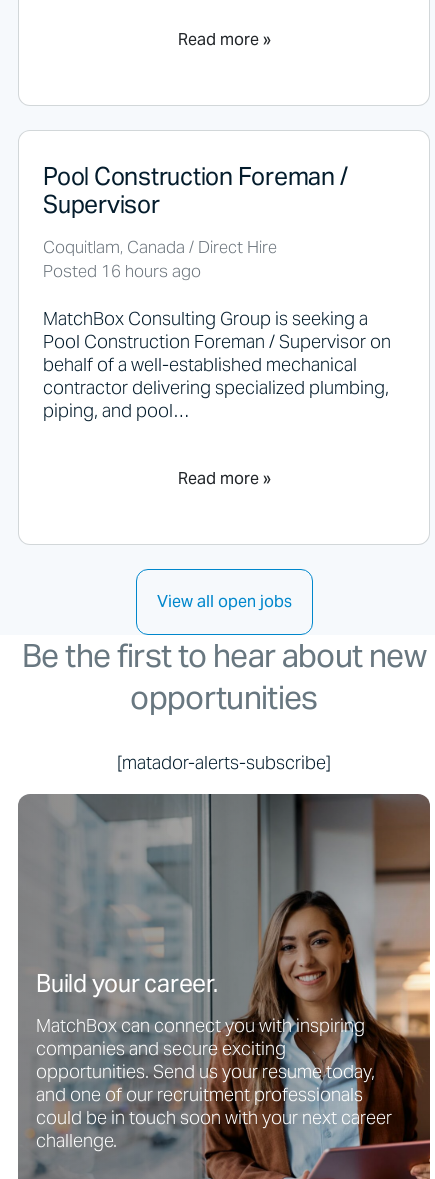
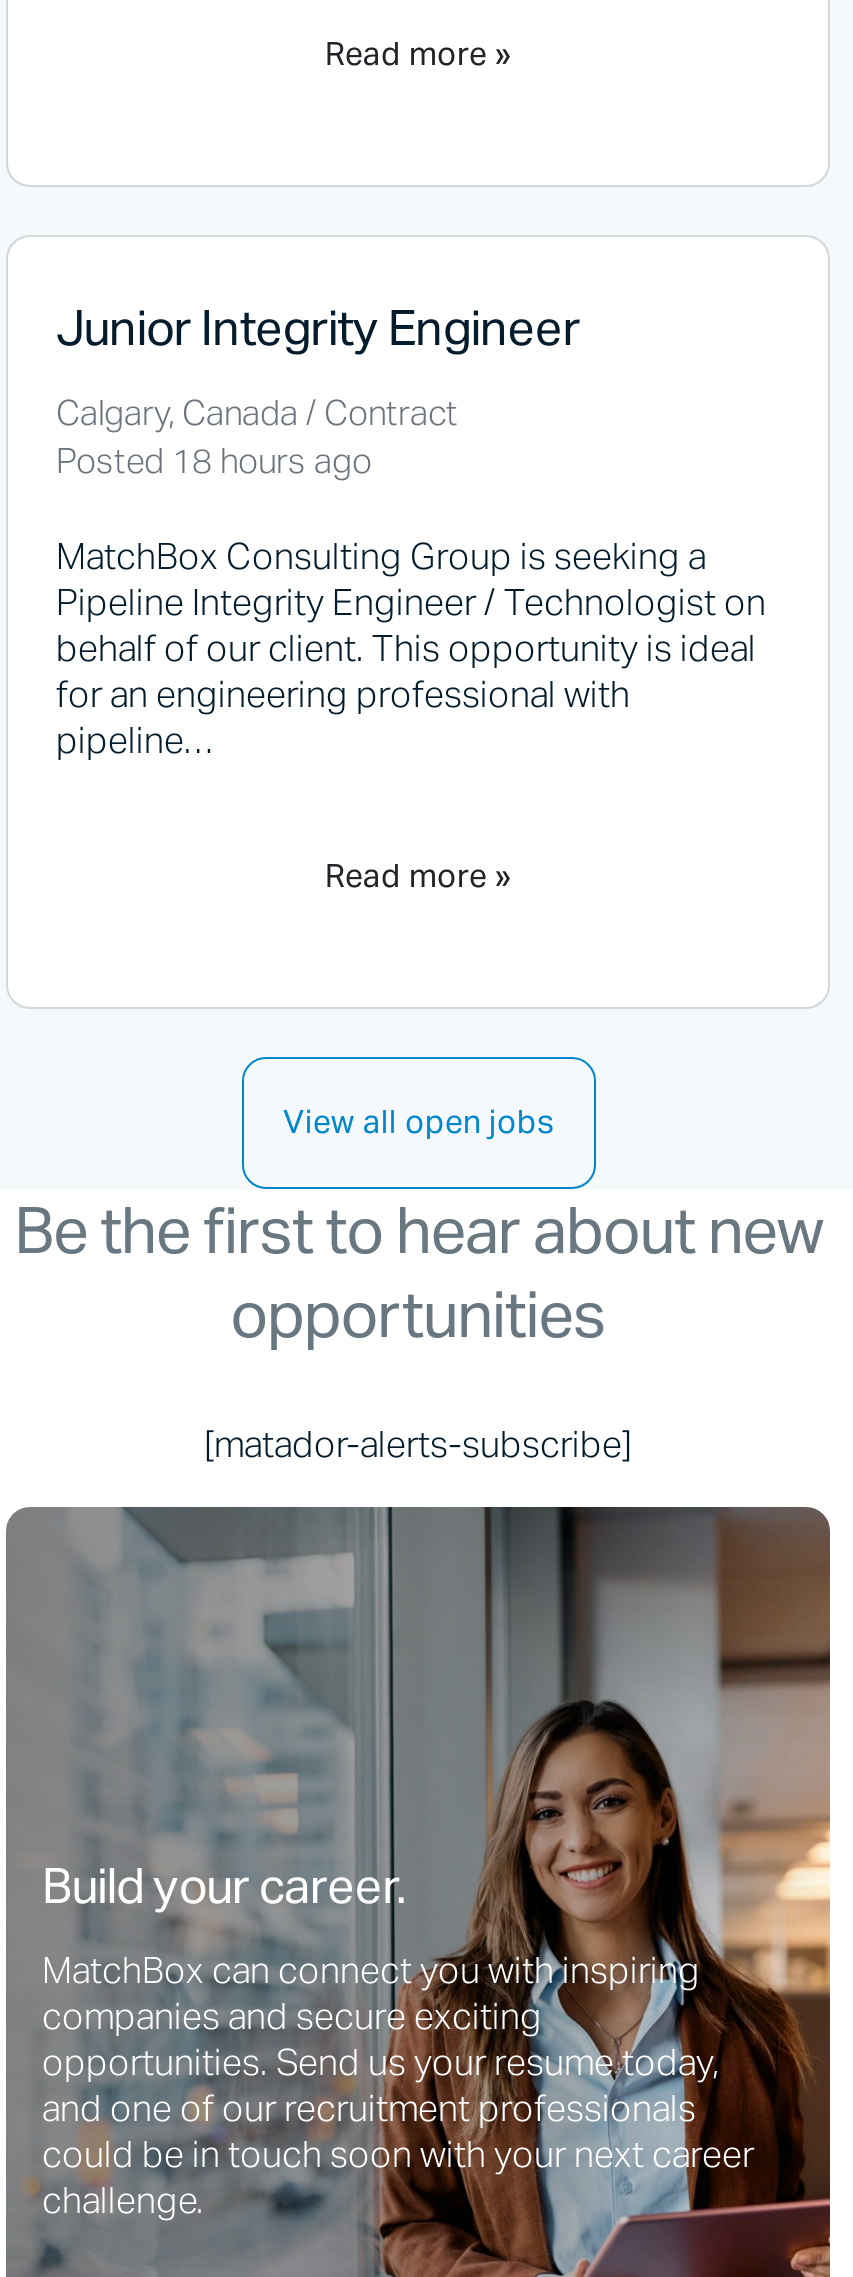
- Pool Construction Foreman /
- Supervisor
+ Junior Integrity Engineer

- Coquitlam, Canada / Direct Hire
- Posted 16 hours ago
+ Calgary, Canada / Contract
+ Posted 18 hours ago

- Pool Construction Foreman / Supervisor on
- behalf of a well-established mechanical
- contractor delivering specialized plumbing,
- piping, and pool…
+ Pipeline Integrity Engineer / Technologist on
+ behalf of our client. This opportunity is ideal
+ for an engineering professional with
+ pipeline…
